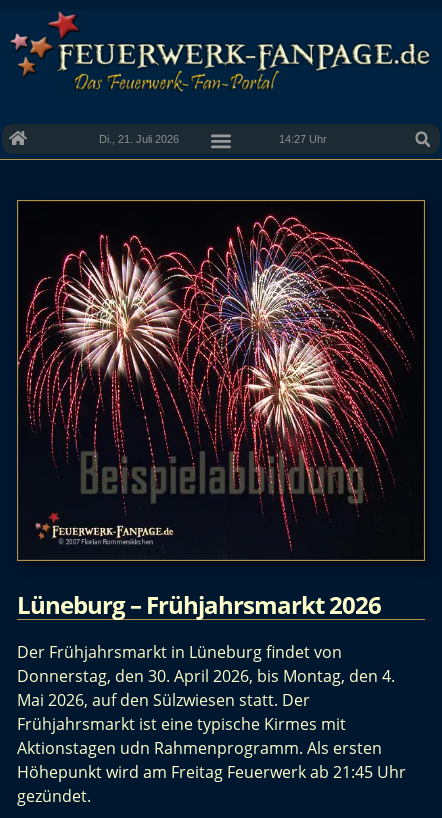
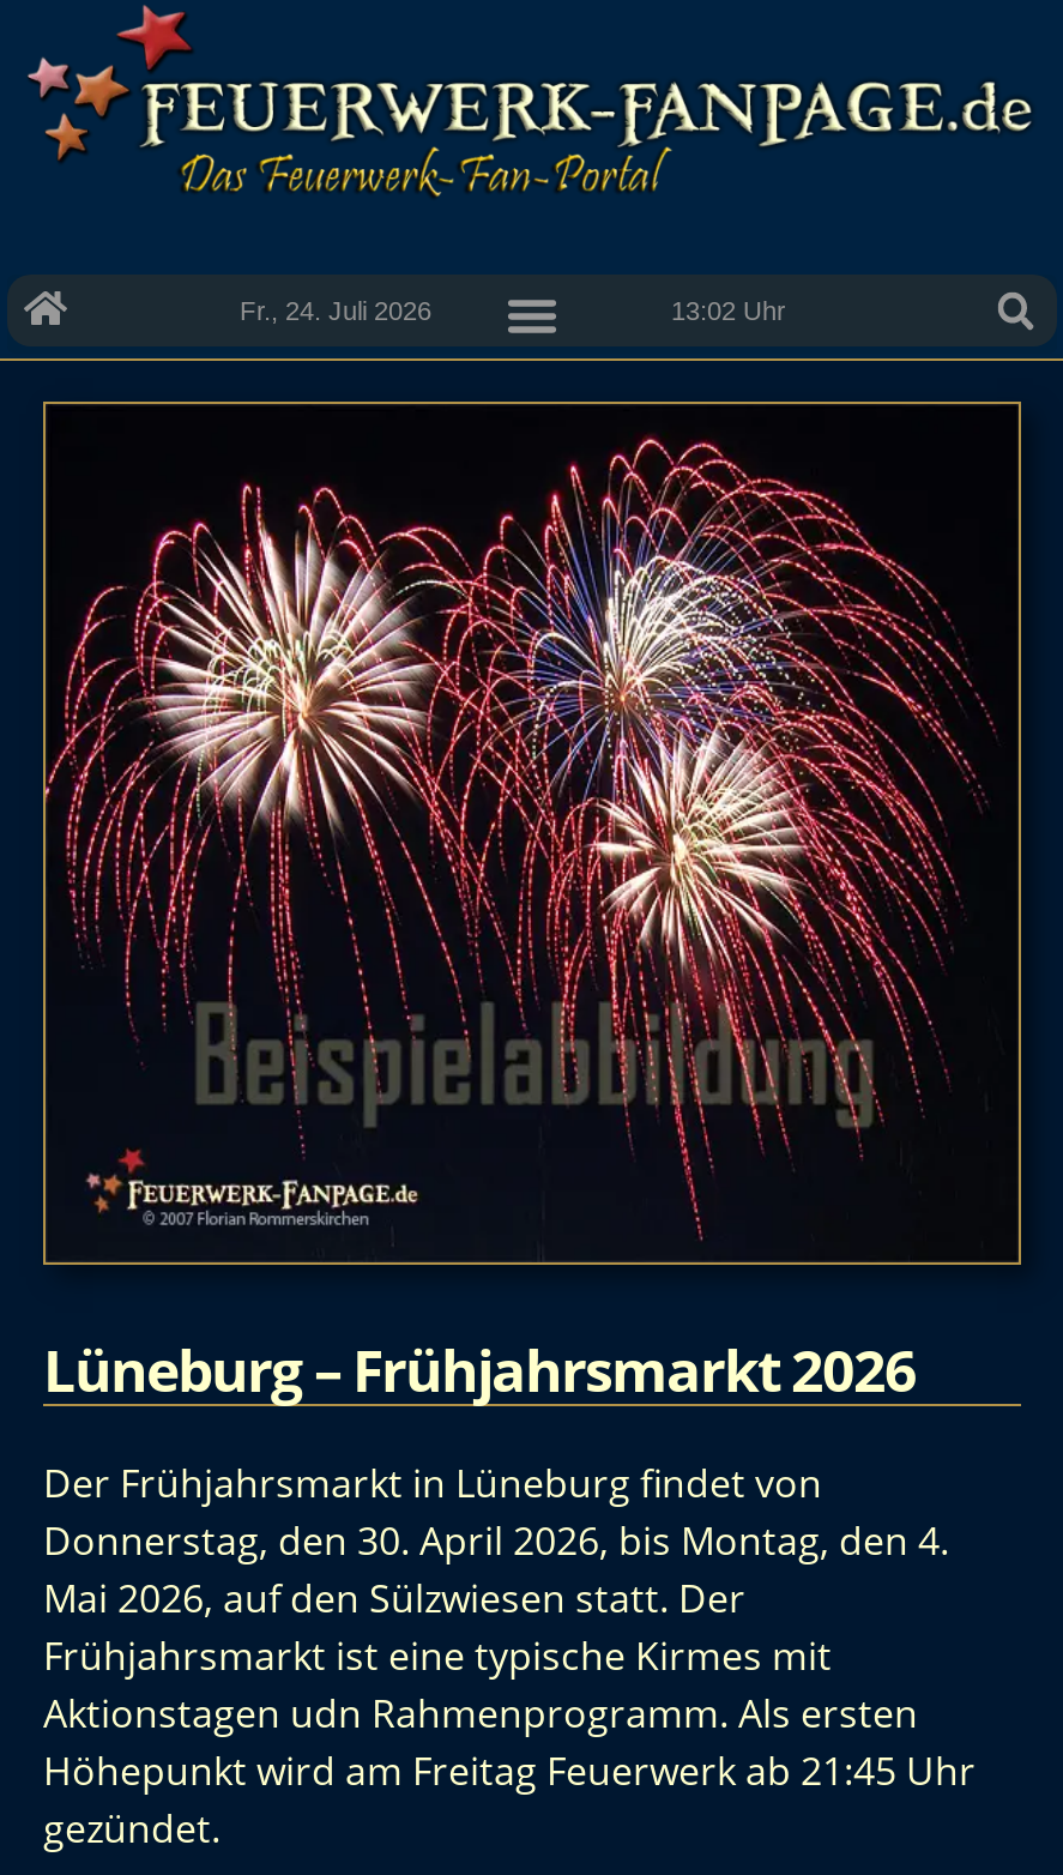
- Di., 21. Juli 2026
+ Fr., 24. Juli 2026

- 14:27 Uhr
+ 13:02 Uhr
